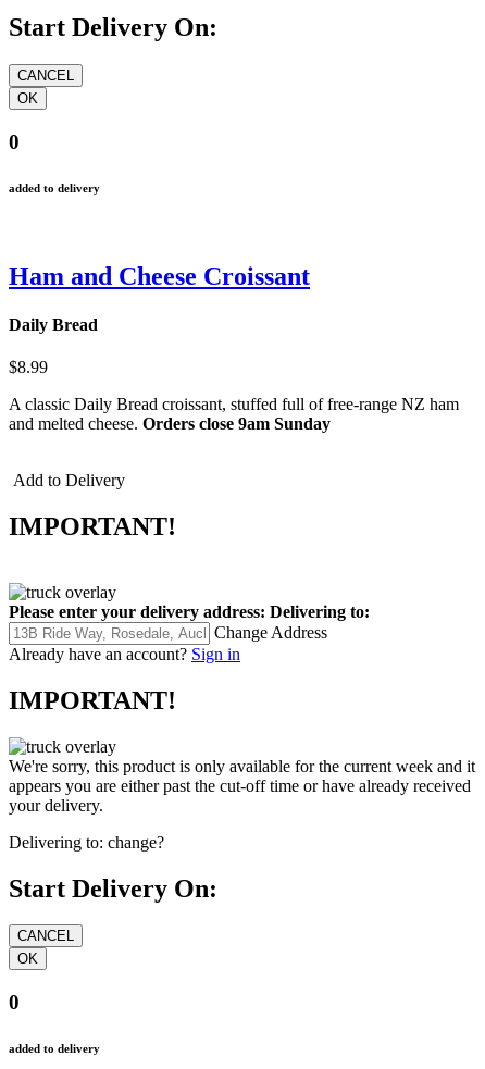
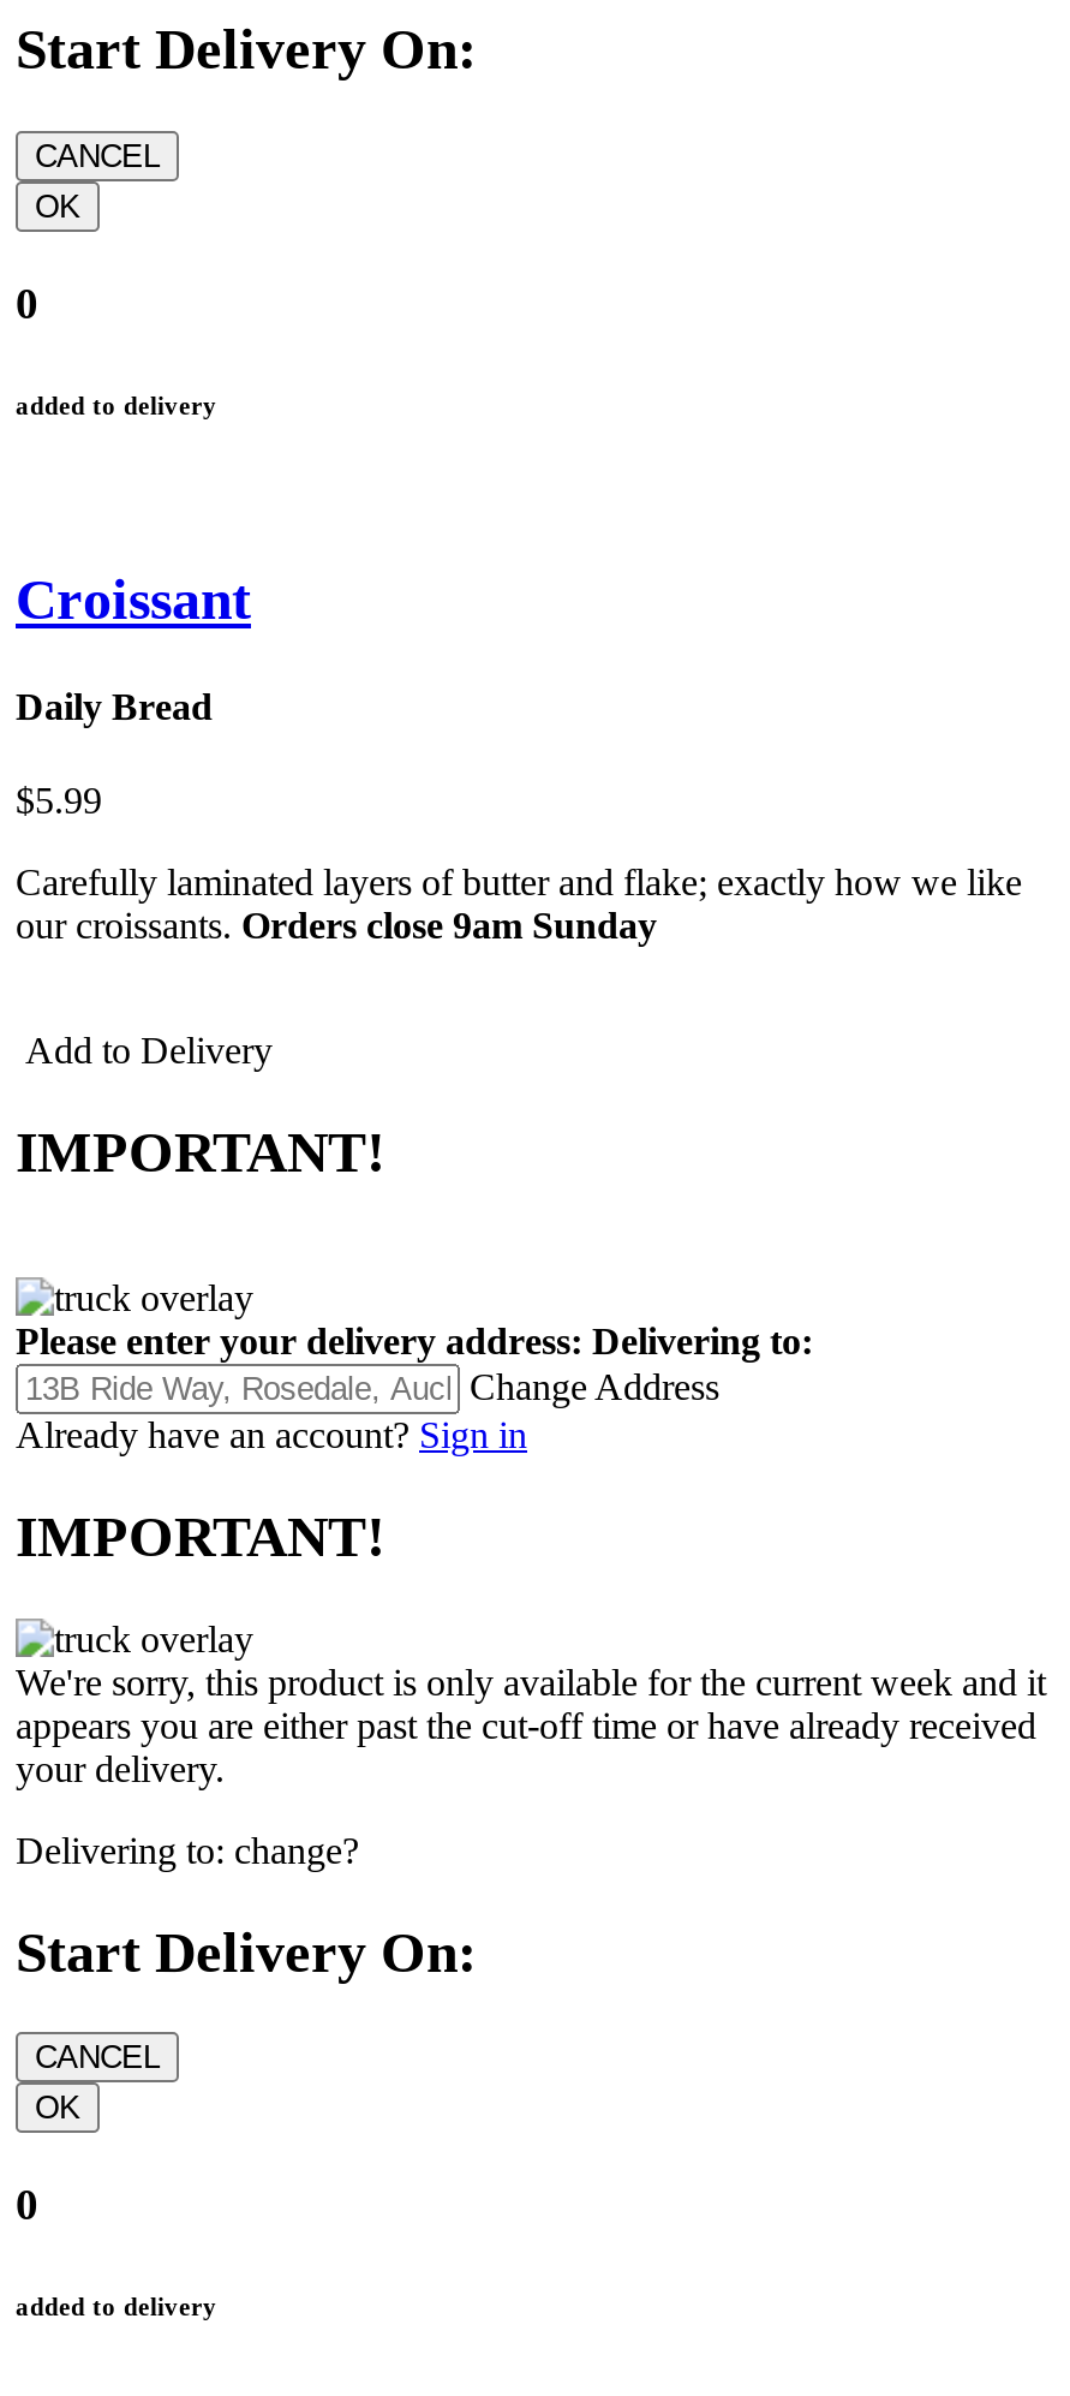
- Ham and Cheese Croissant
+ Croissant

- $8.99
+ $5.99

- A classic Daily Bread croissant, stuffed full of free-range NZ ham
- and melted cheese. Orders close 9am Sunday
+ Carefully laminated layers of butter and flake; exactly how we like
+ our croissants. Orders close 9am Sunday
